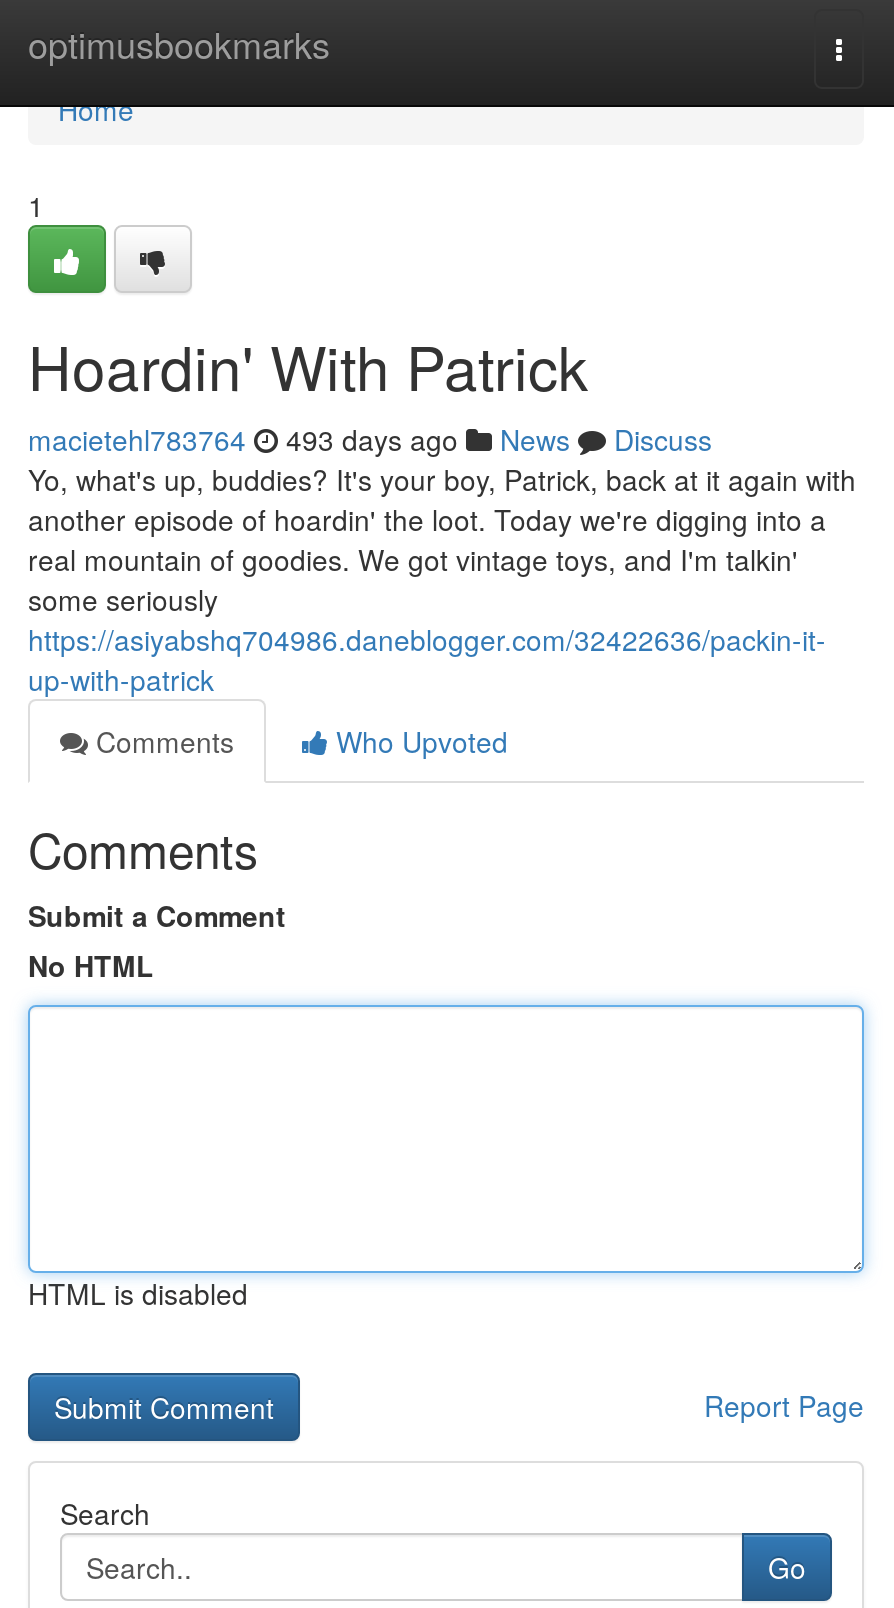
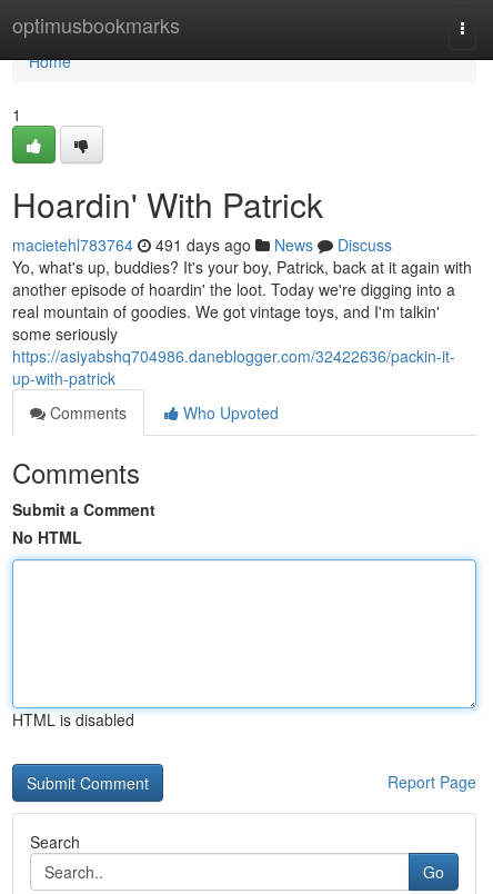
- macietehl783764 493 days ago News Discuss
+ macietehl783764 491 days ago News Discuss
